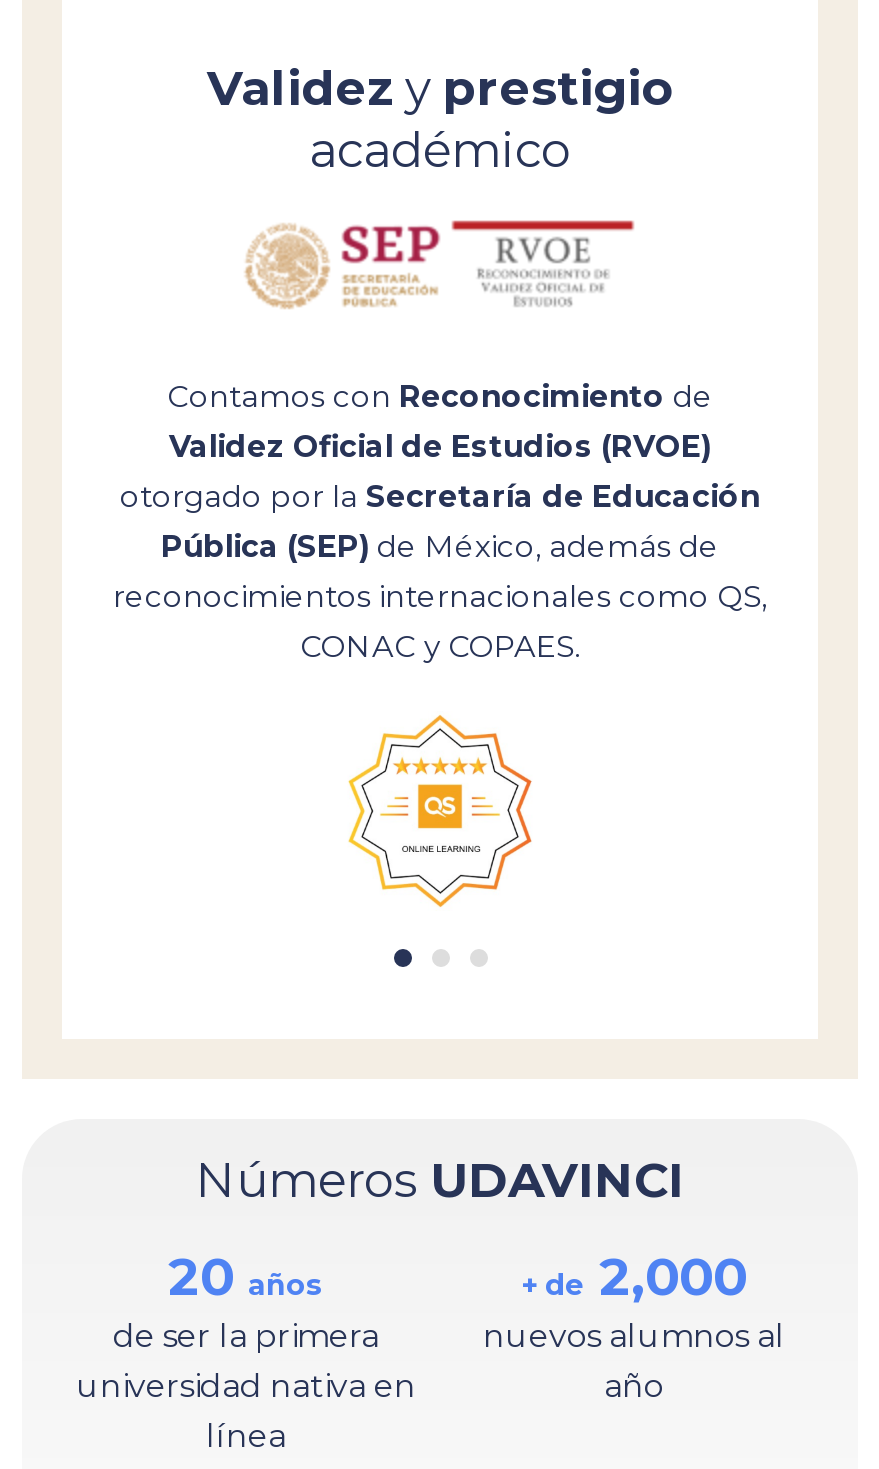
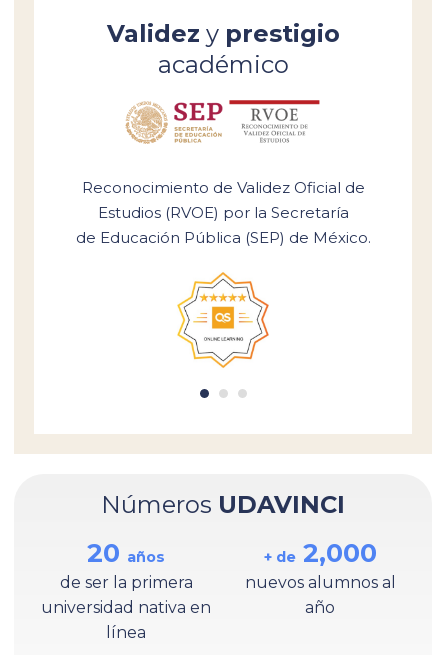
- Contamos con Reconocimiento de
- Validez Oficial de Estudios (RVOE)
- otorgado por la Secretaría de Educación
- Pública (SEP) de México, además de
- reconocimientos internacionales como QS,
- CONAC y COPAES.
+ Reconocimiento de Validez Oficial de
+ Estudios (RVOE) por la Secretaría
+ de Educación Pública (SEP) de México.
